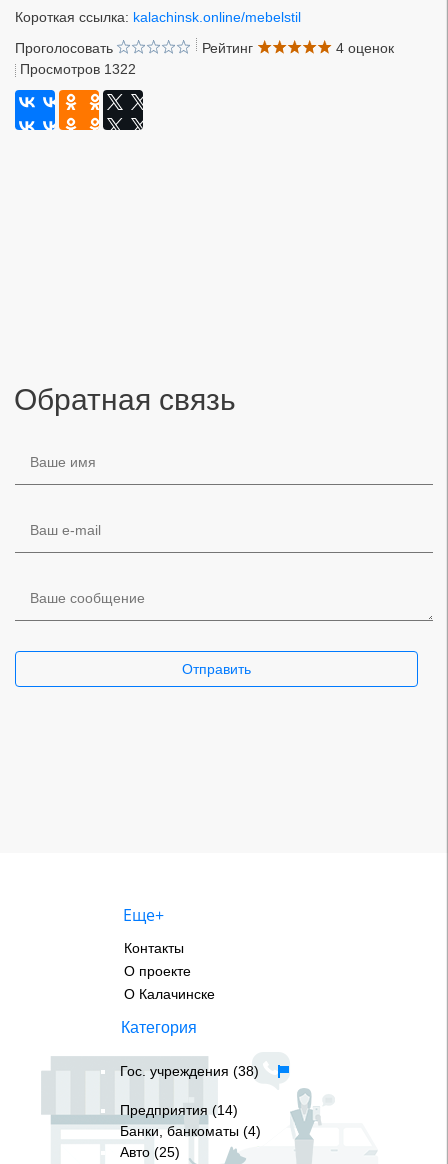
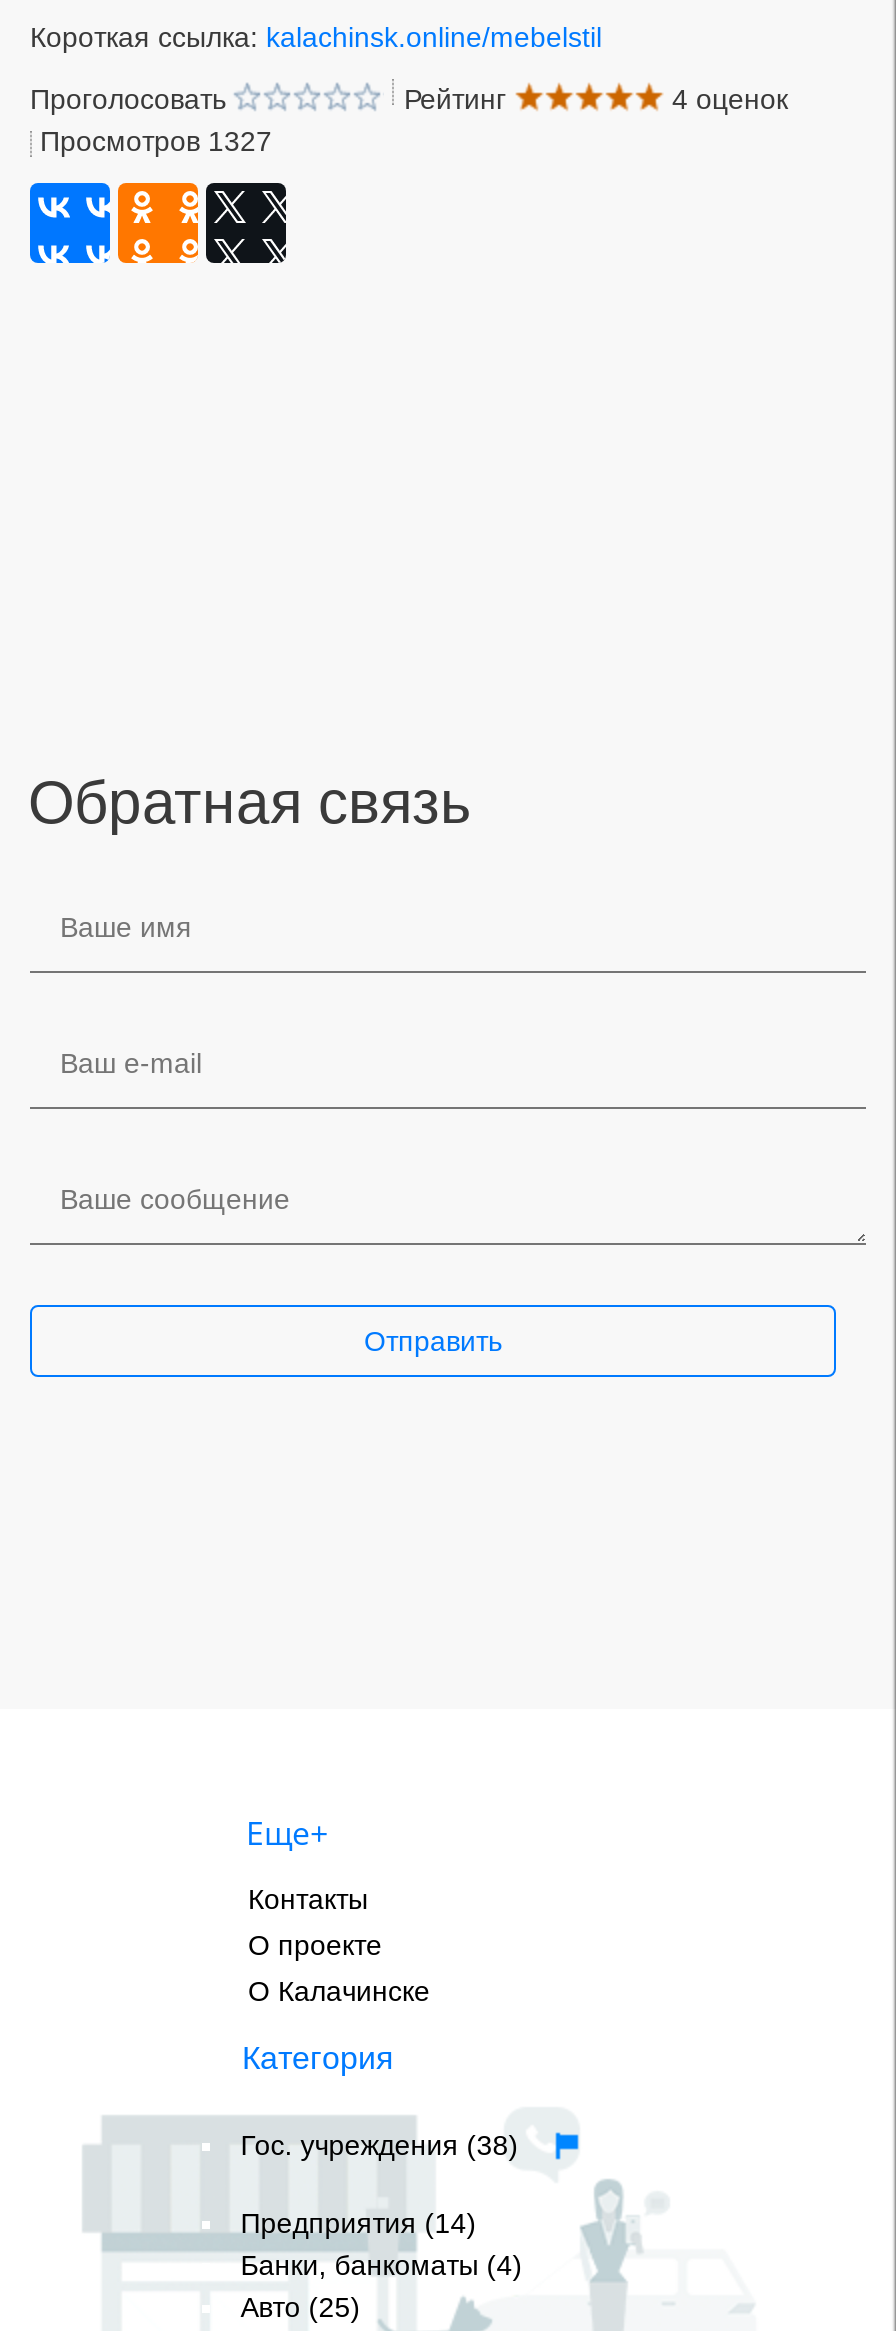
- Просмотров 1322
+ Просмотров 1327
